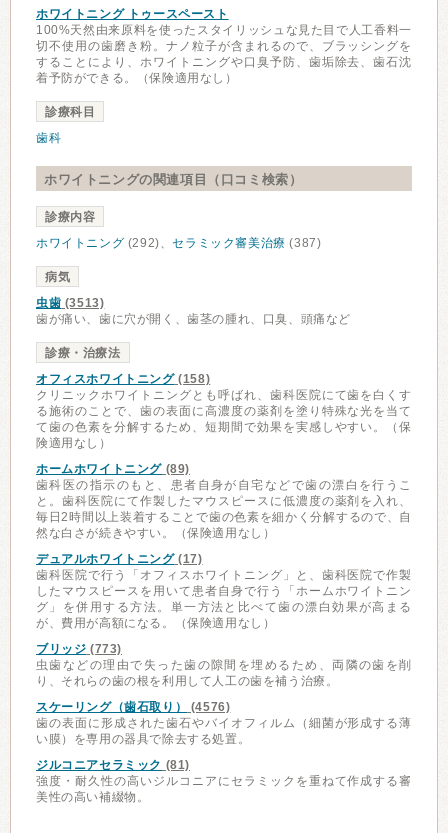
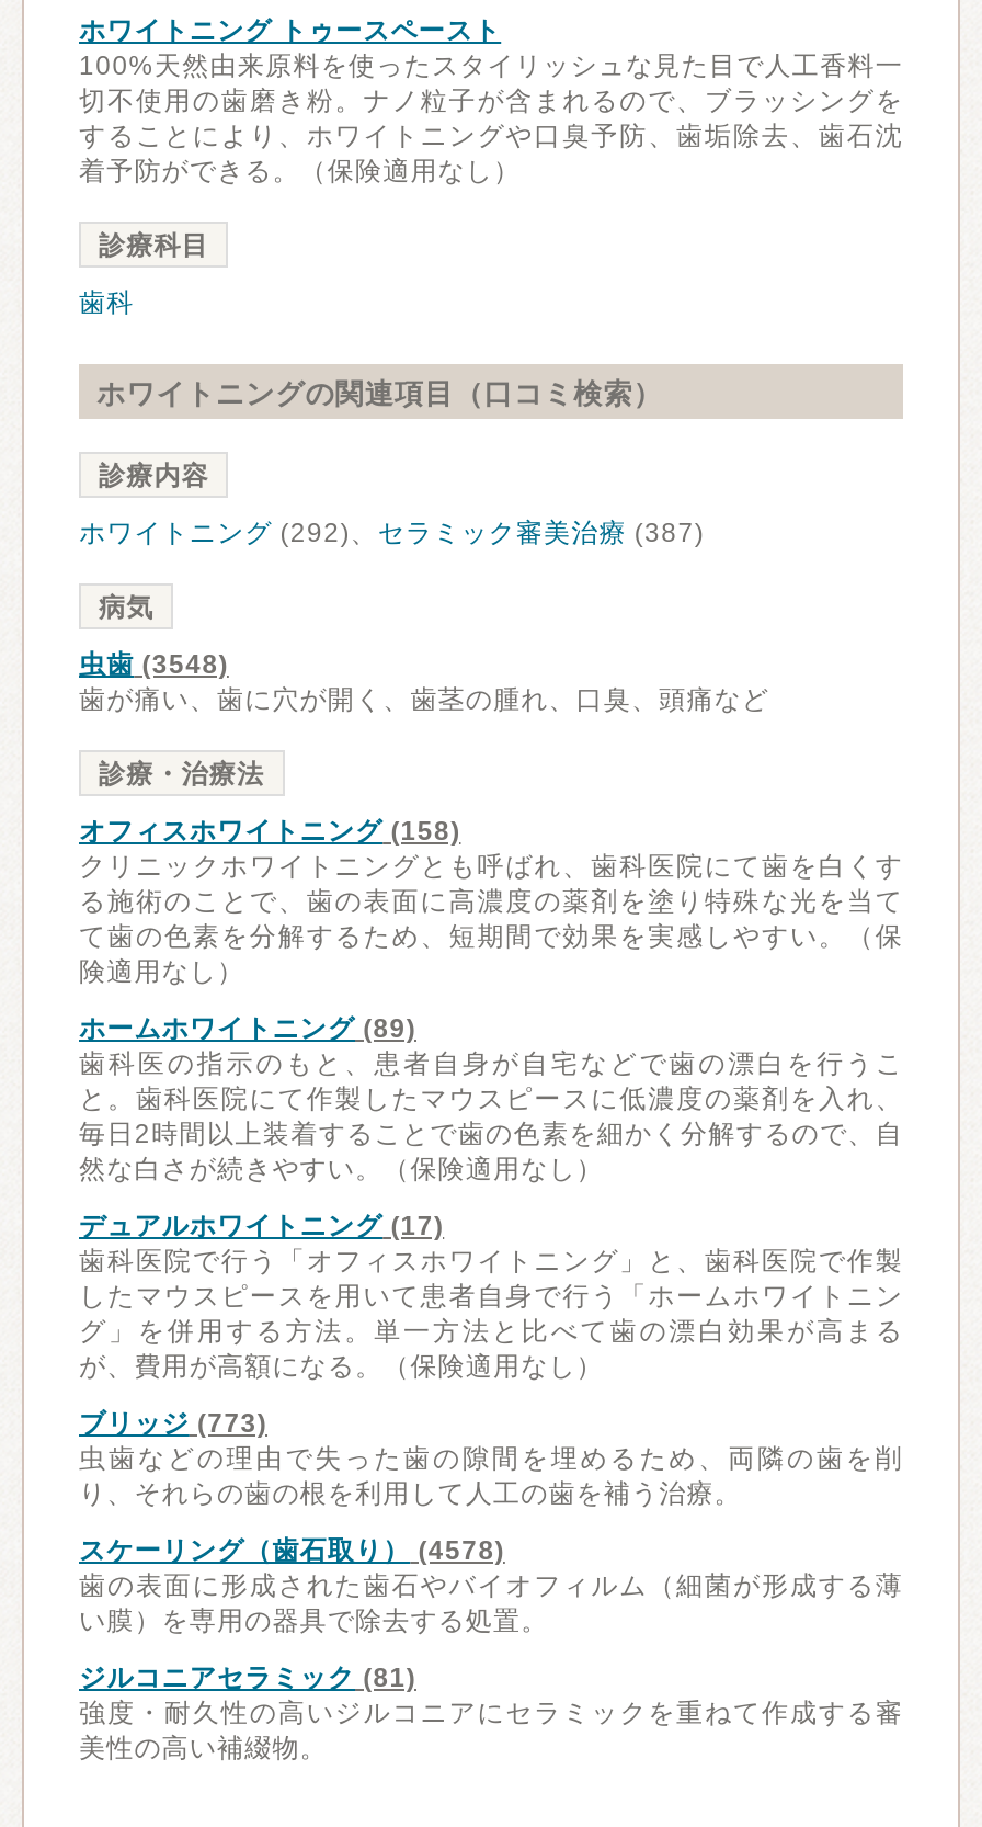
- 虫歯(3513)
+ 虫歯(3548)

- スケーリング（歯石取り）(4576)
+ スケーリング（歯石取り）(4578)
